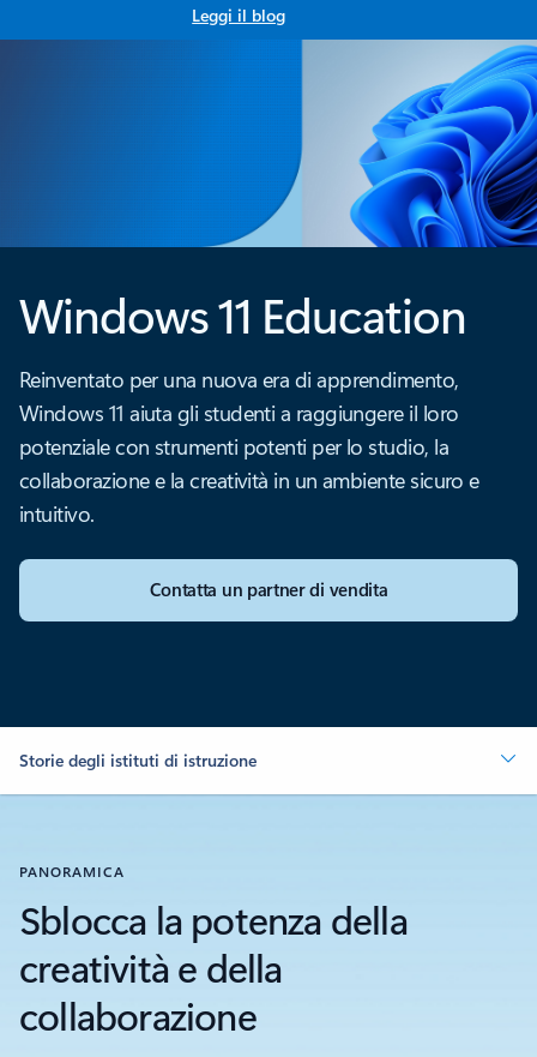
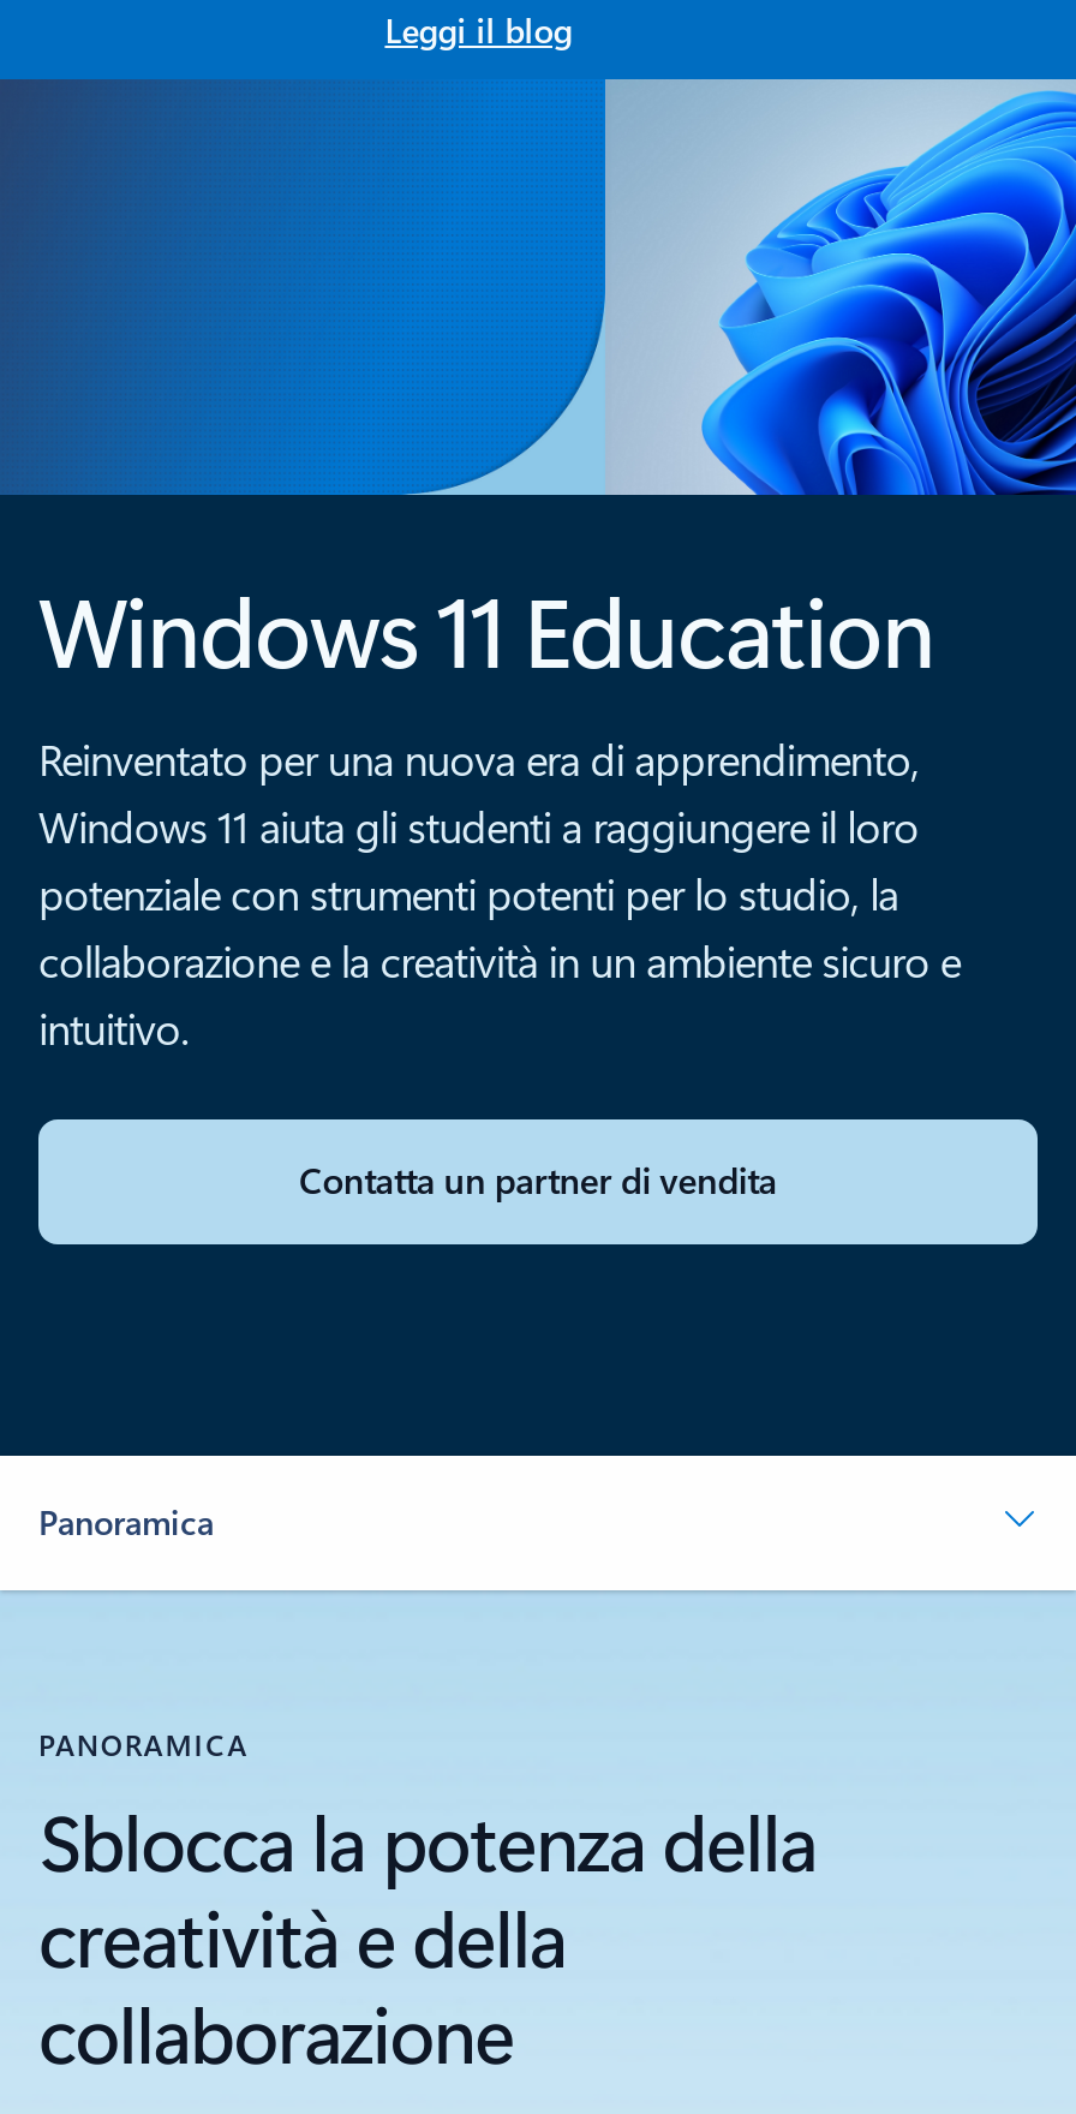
- Storie degli istituti di istruzione
+ Panoramica
